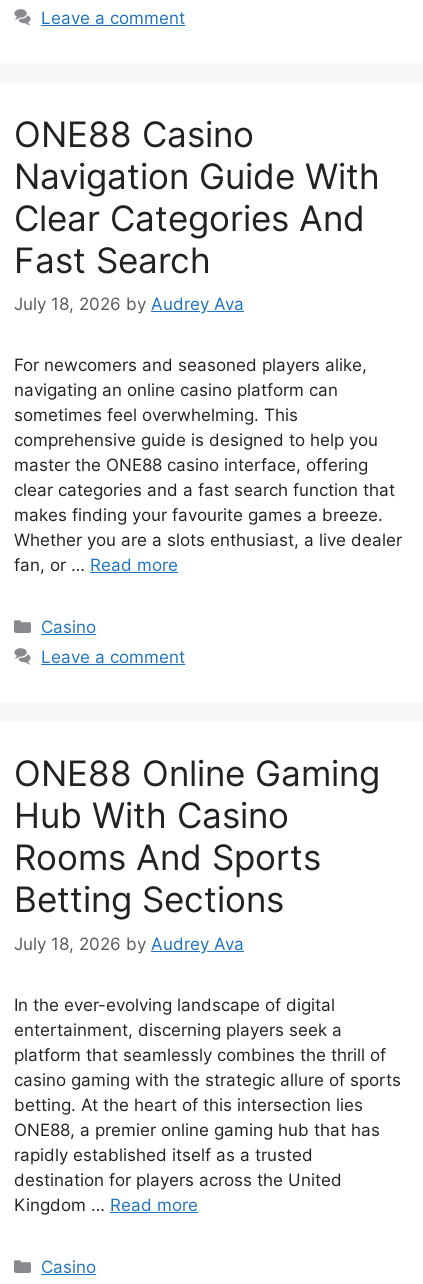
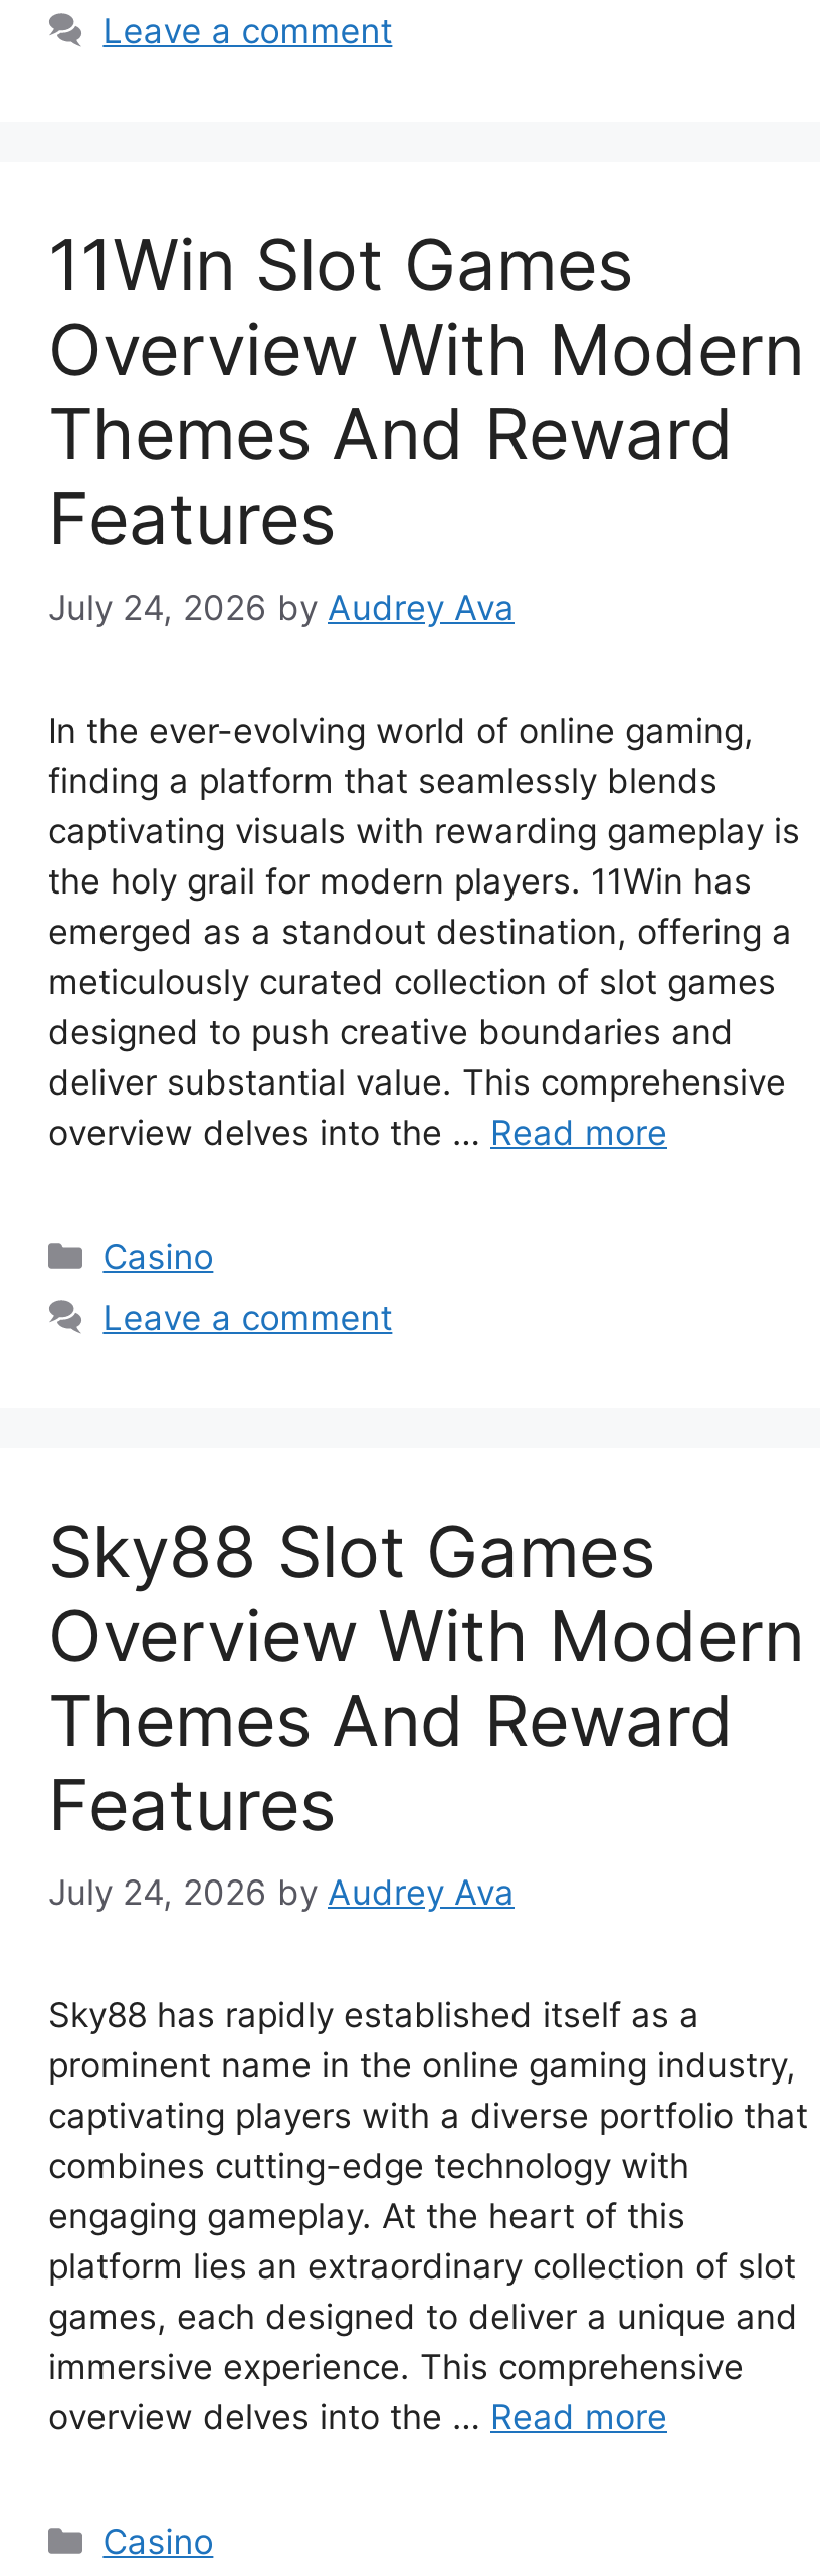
- ONE88 Casino
- Navigation Guide With
- Clear Categories And
- Fast Search
- July 18, 2026 by Audrey Ava
+ 11Win Slot Games
+ Overview With Modern
+ Themes And Reward
+ Features
+ July 24, 2026 by Audrey Ava

- For newcomers and seasoned players alike,
- navigating an online casino platform can
- sometimes feel overwhelming. This
- comprehensive guide is designed to help you
- master the ONE88 casino interface, offering
- clear categories and a fast search function that
- makes finding your favourite games a breeze.
- Whether you are a slots enthusiast, a live dealer
- fan, or … Read more
+ In the ever-evolving world of online gaming,
+ finding a platform that seamlessly blends
+ captivating visuals with rewarding gameplay is
+ the holy grail for modern players. 11Win has
+ emerged as a standout destination, offering a
+ meticulously curated collection of slot games
+ designed to push creative boundaries and
+ deliver substantial value. This comprehensive
+ overview delves into the … Read more

- ONE88 Online Gaming
- Hub With Casino
- Rooms And Sports
- Betting Sections
- July 18, 2026 by Audrey Ava
+ Sky88 Slot Games
+ Overview With Modern
+ Themes And Reward
+ Features
+ July 24, 2026 by Audrey Ava

- In the ever-evolving landscape of digital
- entertainment, discerning players seek a
- platform that seamlessly combines the thrill of
- casino gaming with the strategic allure of sports
- betting. At the heart of this intersection lies
- ONE88, a premier online gaming hub that has
- rapidly established itself as a trusted
- destination for players across the United
- Kingdom … Read more
+ Sky88 has rapidly established itself as a
+ prominent name in the online gaming industry,
+ captivating players with a diverse portfolio that
+ combines cutting-edge technology with
+ engaging gameplay. At the heart of this
+ platform lies an extraordinary collection of slot
+ games, each designed to deliver a unique and
+ immersive experience. This comprehensive
+ overview delves into the … Read more
